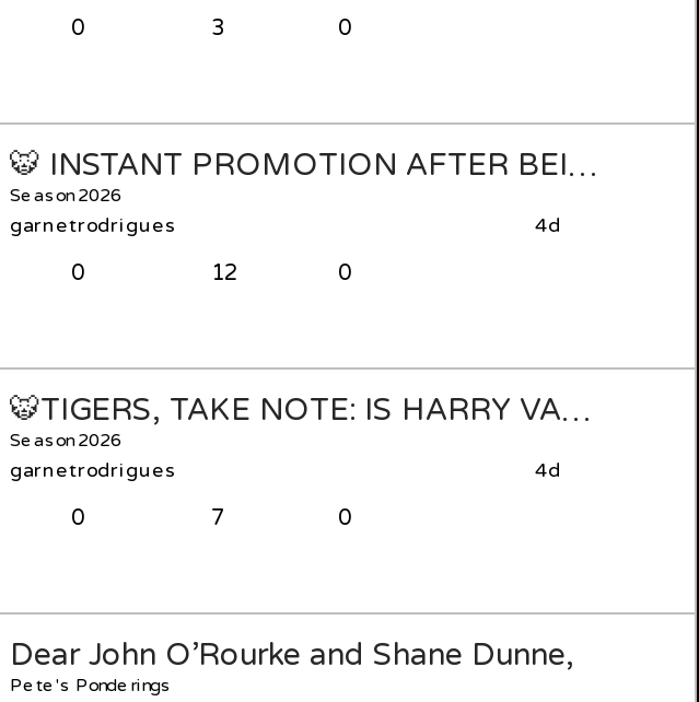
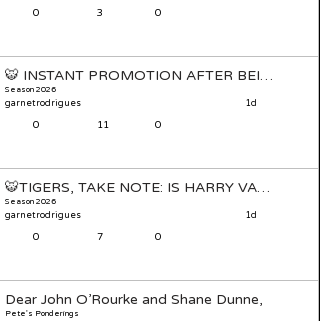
- 4d
+ 1d

- 12
+ 11

- 4d
+ 1d
